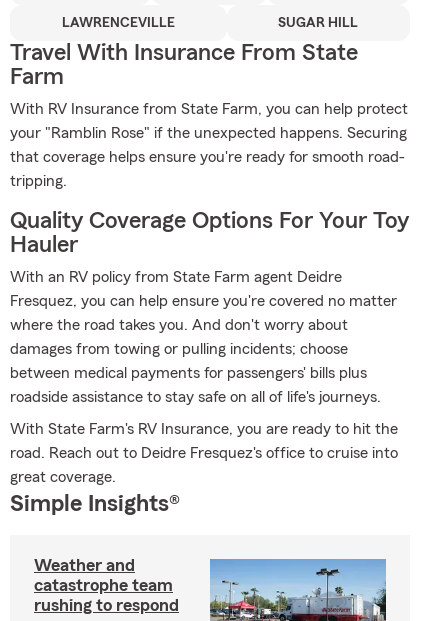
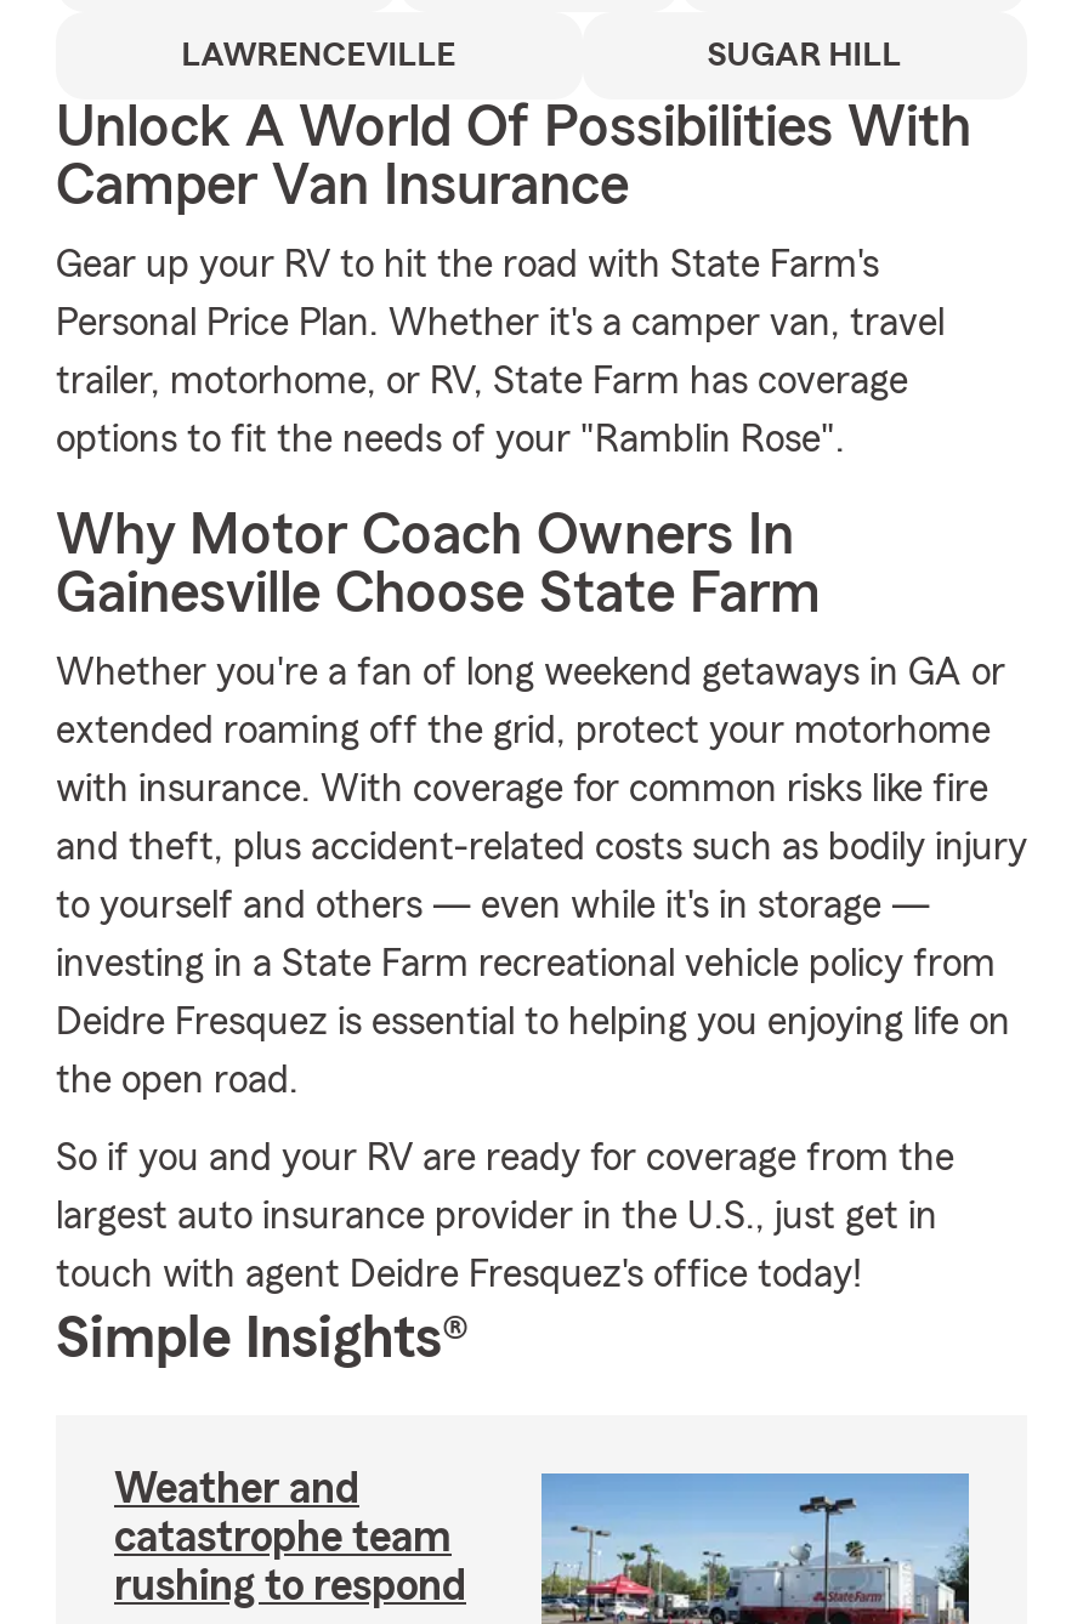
- Travel With Insurance From State
- Farm
- With RV Insurance from State Farm, you can help protect
- your "Ramblin Rose" if the unexpected happens. Securing
- that coverage helps ensure you're ready for smooth road-
- tripping.
- Quality Coverage Options For Your Toy
- Hauler
- With an RV policy from State Farm agent Deidre
- Fresquez, you can help ensure you're covered no matter
- where the road takes you. And don't worry about
- damages from towing or pulling incidents; choose
- between medical payments for passengers' bills plus
- roadside assistance to stay safe on all of life's journeys.
- With State Farm's RV Insurance, you are ready to hit the
- road. Reach out to Deidre Fresquez's office to cruise into
- great coverage.
+ Unlock A World Of Possibilities With
+ Camper Van Insurance
+ Gear up your RV to hit the road with State Farm's
+ Personal Price Plan. Whether it's a camper van, travel
+ trailer, motorhome, or RV, State Farm has coverage
+ options to fit the needs of your "Ramblin Rose".
+ Why Motor Coach Owners In
+ Gainesville Choose State Farm
+ Whether you're a fan of long weekend getaways in GA or
+ extended roaming off the grid, protect your motorhome
+ with insurance. With coverage for common risks like fire
+ and theft, plus accident-related costs such as bodily injury
+ to yourself and others — even while it's in storage —
+ investing in a State Farm recreational vehicle policy from
+ Deidre Fresquez is essential to helping you enjoying life on
+ the open road.
+ So if you and your RV are ready for coverage from the
+ largest auto insurance provider in the U.S., just get in
+ touch with agent Deidre Fresquez's office today!
